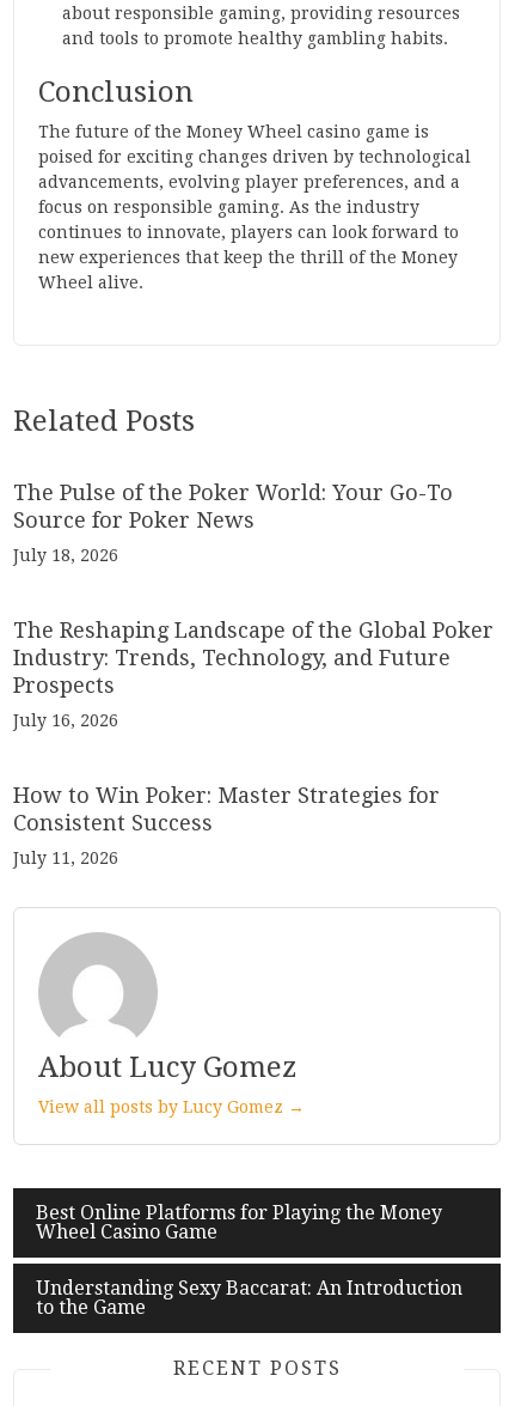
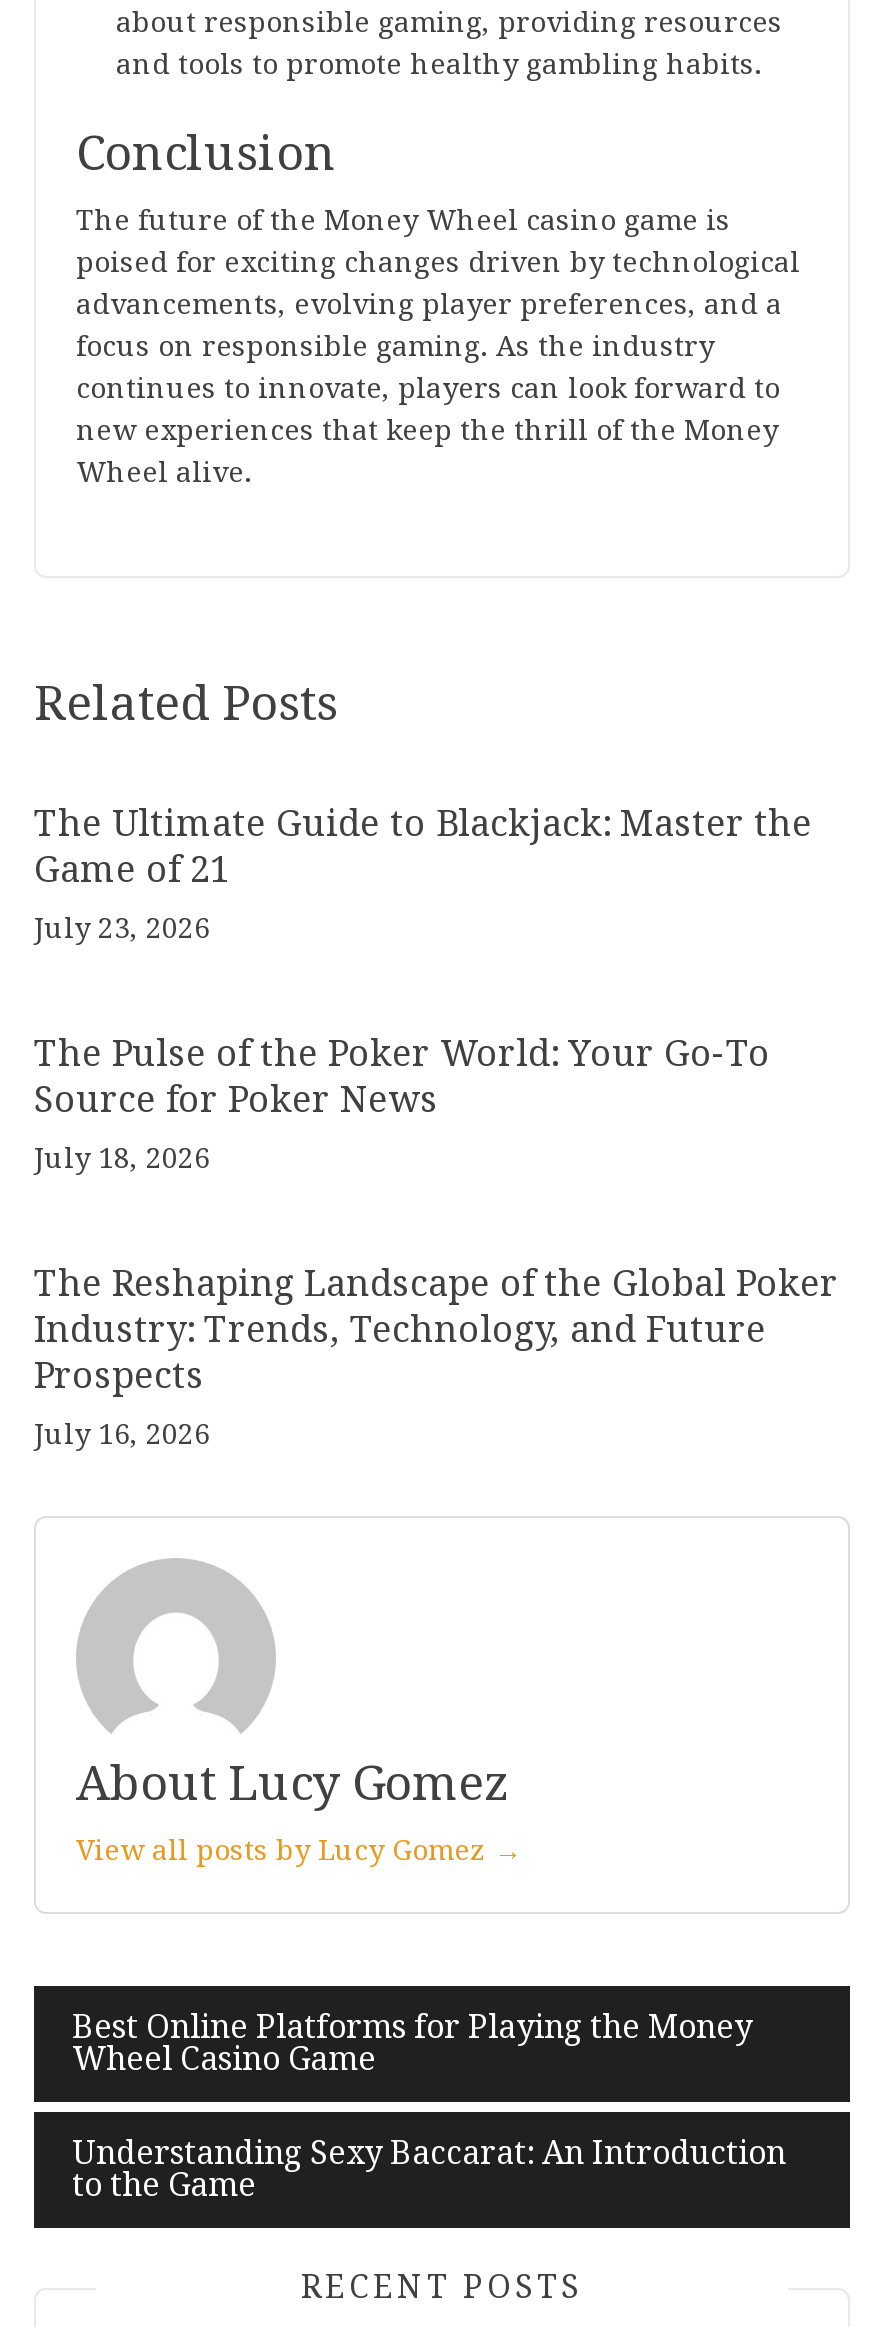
+ The Ultimate Guide to Blackjack: Master the
+ Game of 21
+ July 23, 2026

moved down: The Pulse of the Poker World: Your Go-To | Source for Poker News | July 18, 2026 | The Reshaping Landscape of the Global Poker | Industry: Trends, Technology, and Future | Prospects | July 16, 2026

- How to Win Poker: Master Strategies for
- Consistent Success
- July 11, 2026
